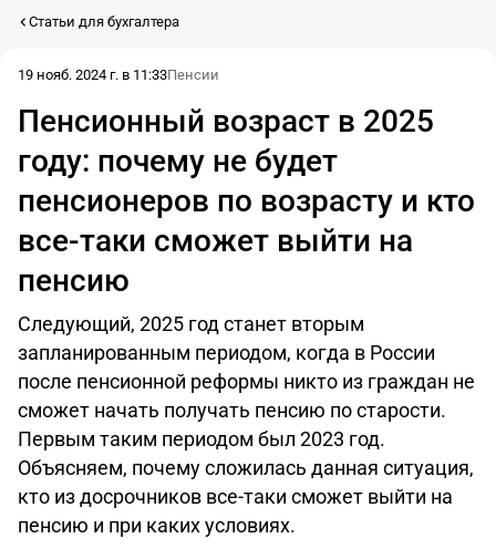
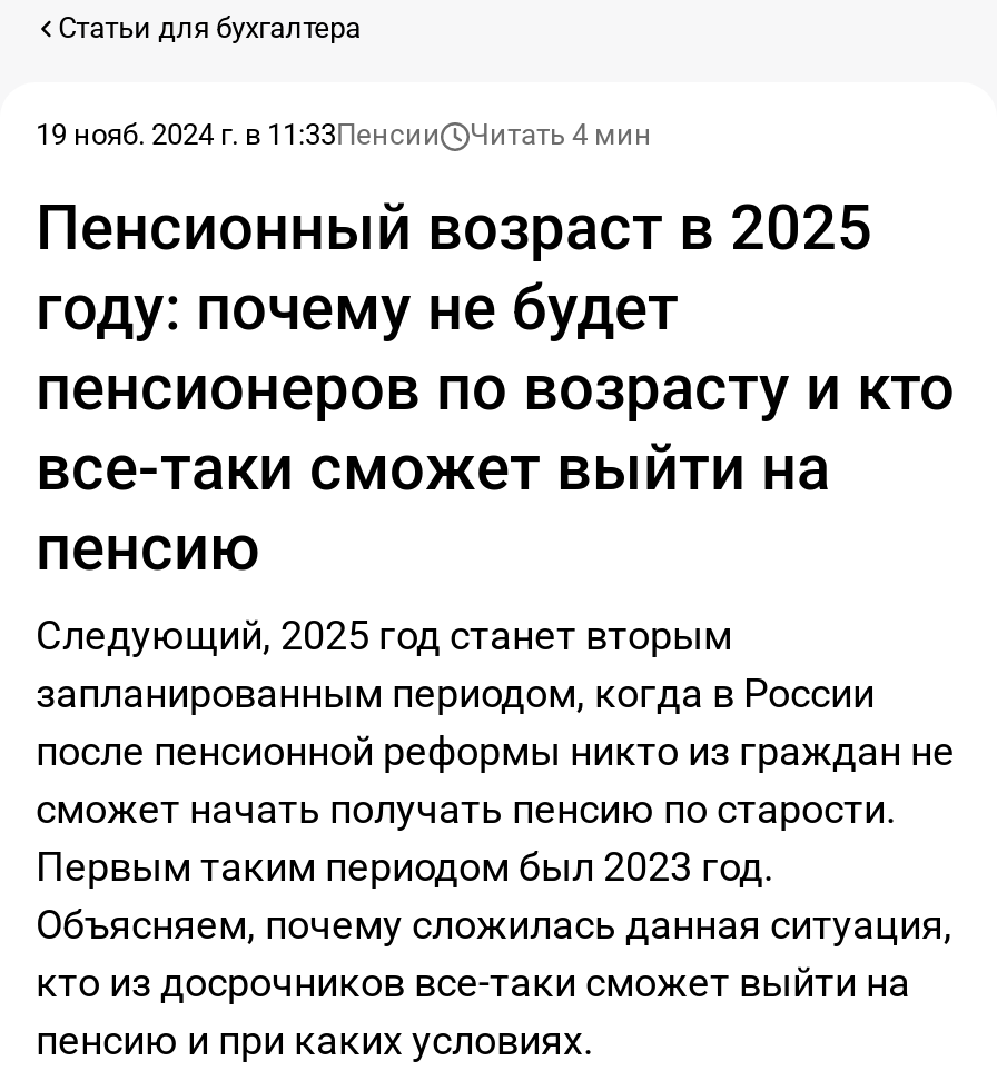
+ Читать 4 мин
